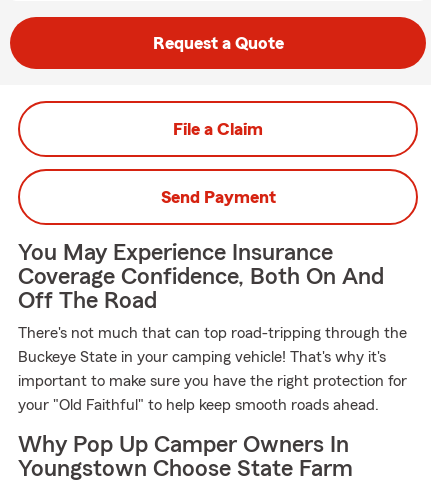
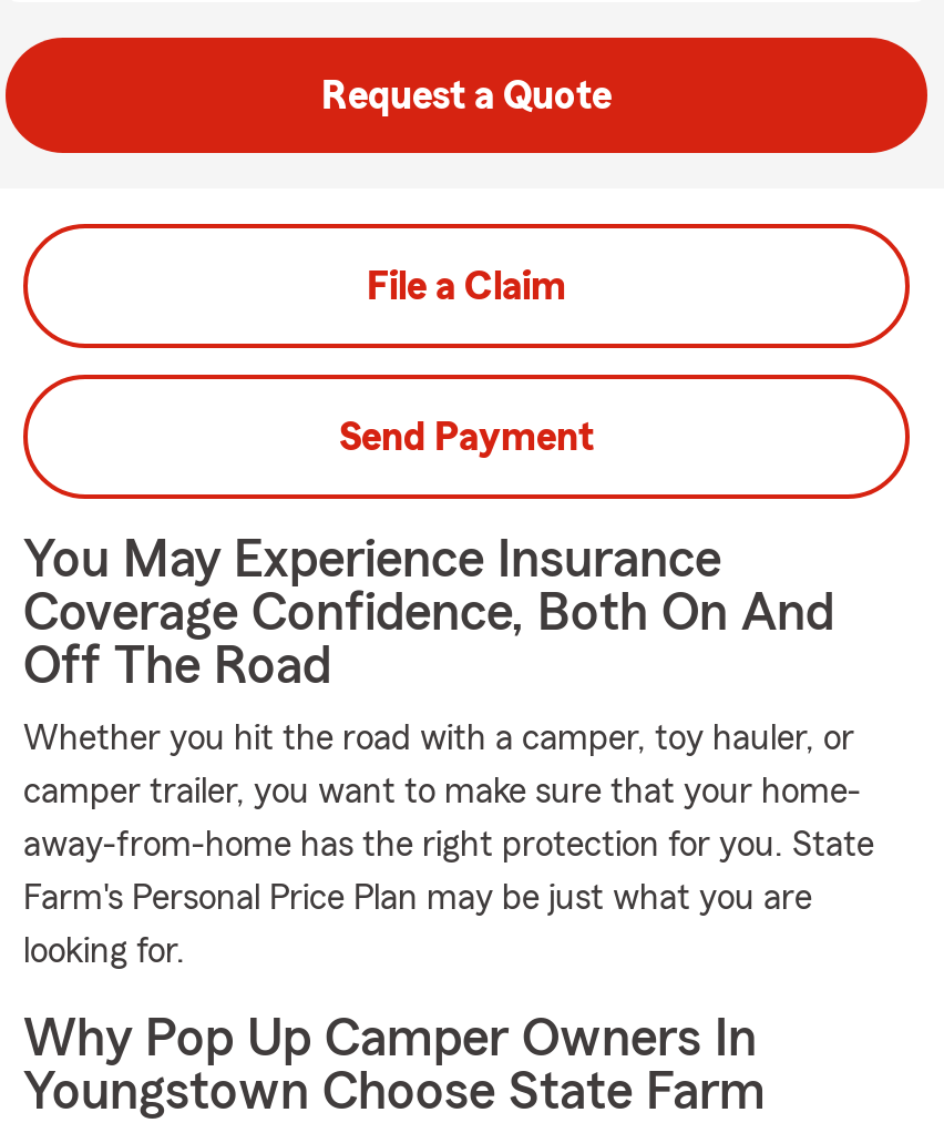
- There's not much that can top road-tripping through the
- Buckeye State in your camping vehicle! That's why it's
- important to make sure you have the right protection for
- your "Old Faithful" to help keep smooth roads ahead.
+ Whether you hit the road with a camper, toy hauler, or
+ camper trailer, you want to make sure that your home-
+ away-from-home has the right protection for you. State
+ Farm's Personal Price Plan may be just what you are
+ looking for.
